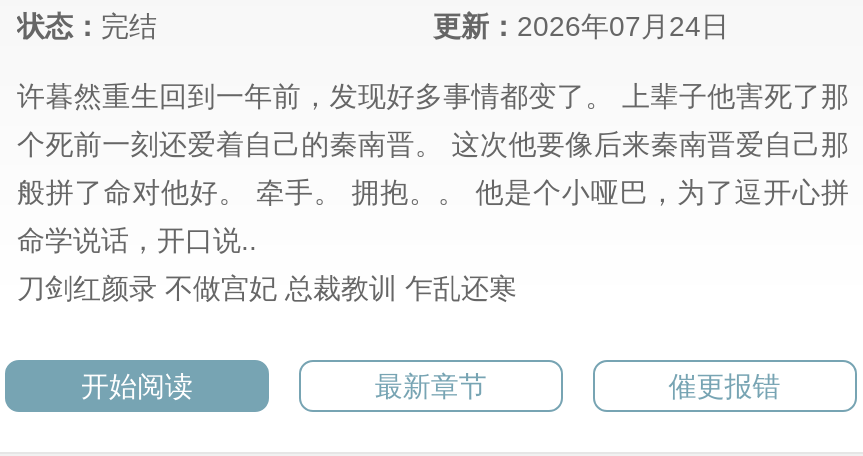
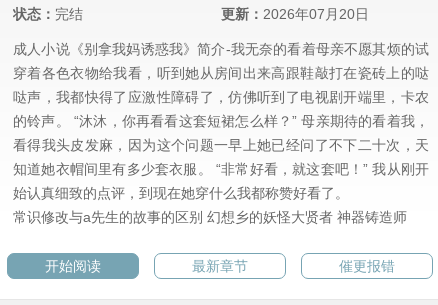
- 更新：2026年07月24日
- 许暮然重生回到一年前，发现好多事情都变了。 上辈子他害死了那
- 个死前一刻还爱着自己的秦南晋。 这次他要像后来秦南晋爱自己那
- 般拼了命对他好。 牵手。 拥抱。。 他是个小哑巴，为了逗开心拼
- 命学说话，开口说..
- 刀剑红颜录 不做宫妃 总裁教训 乍乱还寒
+ 更新：2026年07月20日
+ 成人小说《别拿我妈诱惑我》简介-我无奈的看着母亲不愿其烦的试
+ 穿着各色衣物给我看，听到她从房间出来高跟鞋敲打在瓷砖上的哒
+ 哒声，我都快得了应激性障碍了，仿佛听到了电视剧开端里，卡农
+ 的铃声。 “沐沐，你再看看这套短裙怎么样？” 母亲期待的看着我，
+ 看得我头皮发麻，因为这个问题一早上她已经问了不下二十次，天
+ 知道她衣帽间里有多少套衣服。 “非常好看，就这套吧！” 我从刚开
+ 始认真细致的点评，到现在她穿什么我都称赞好看了。
+ 常识修改与a先生的故事的区别 幻想乡的妖怪大贤者 神器铸造师
